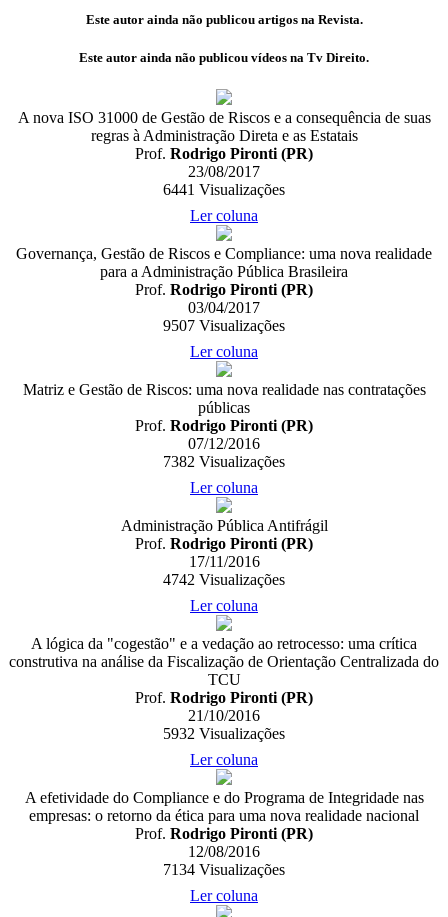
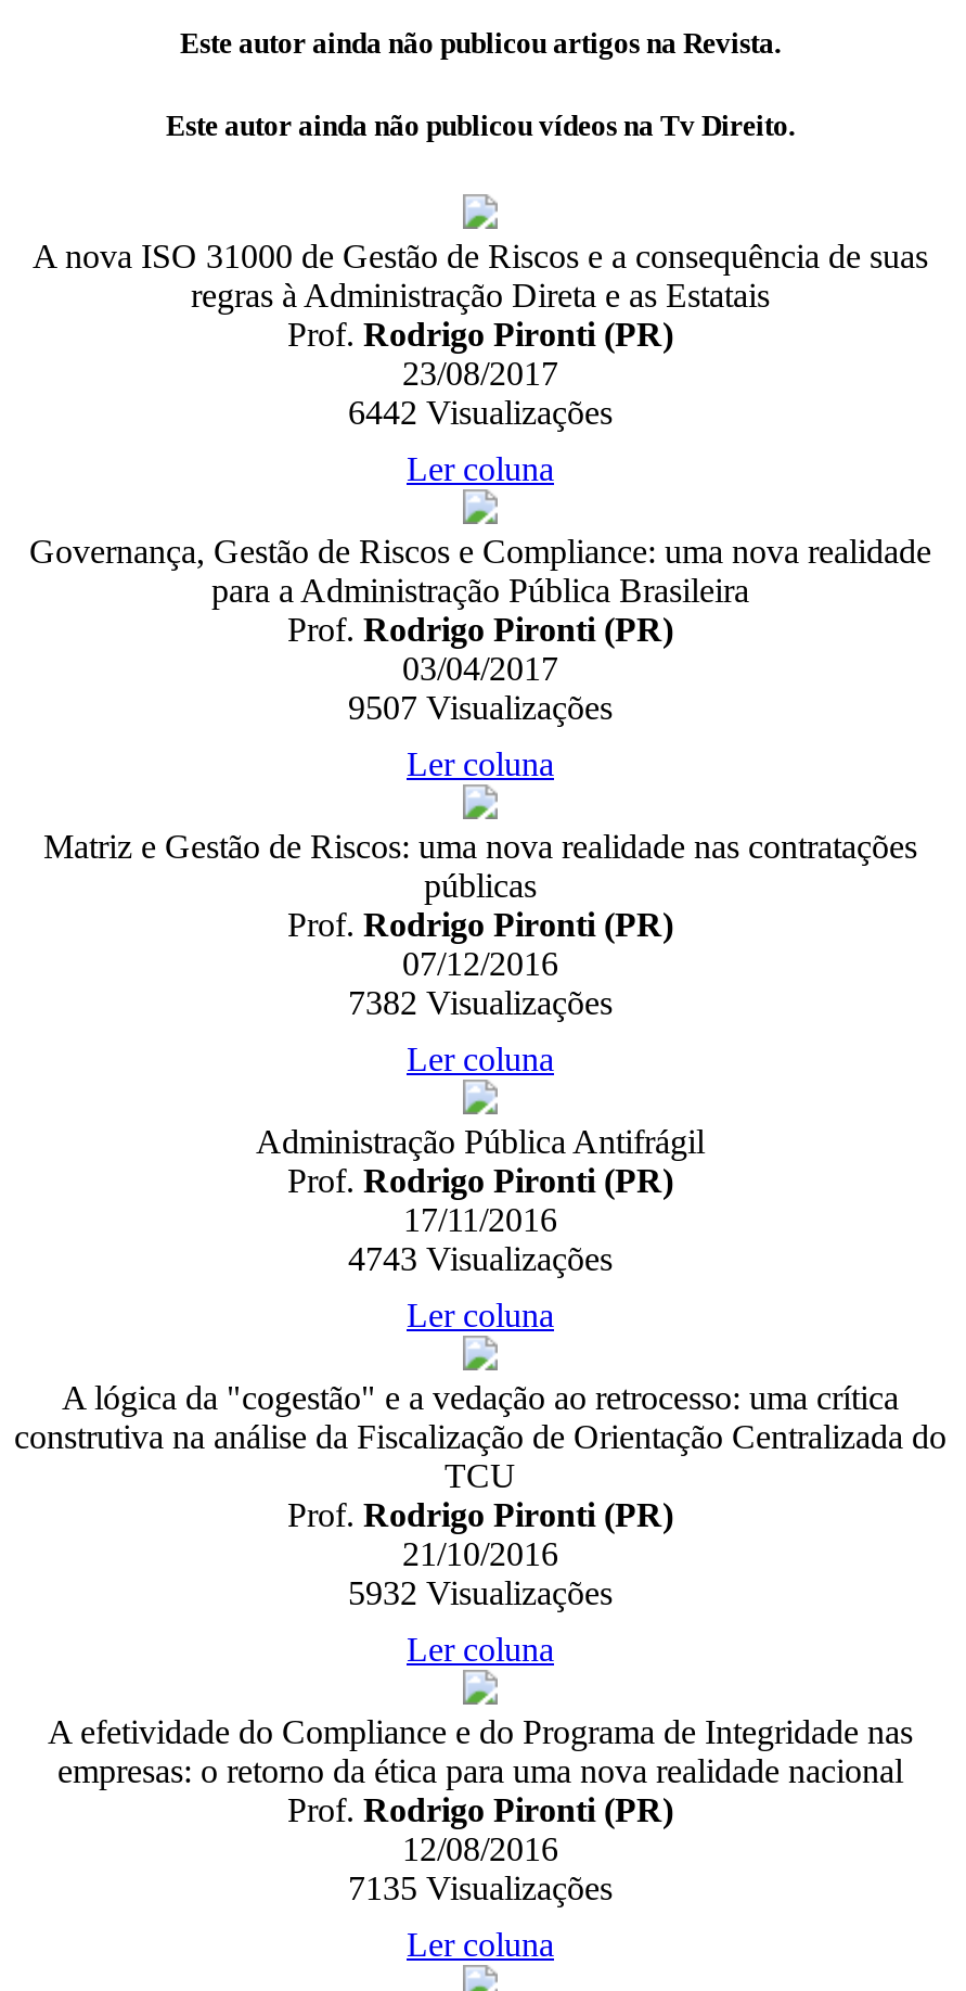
- 6441 Visualizações
+ 6442 Visualizações

- 4742 Visualizações
+ 4743 Visualizações

- 7134 Visualizações
+ 7135 Visualizações
